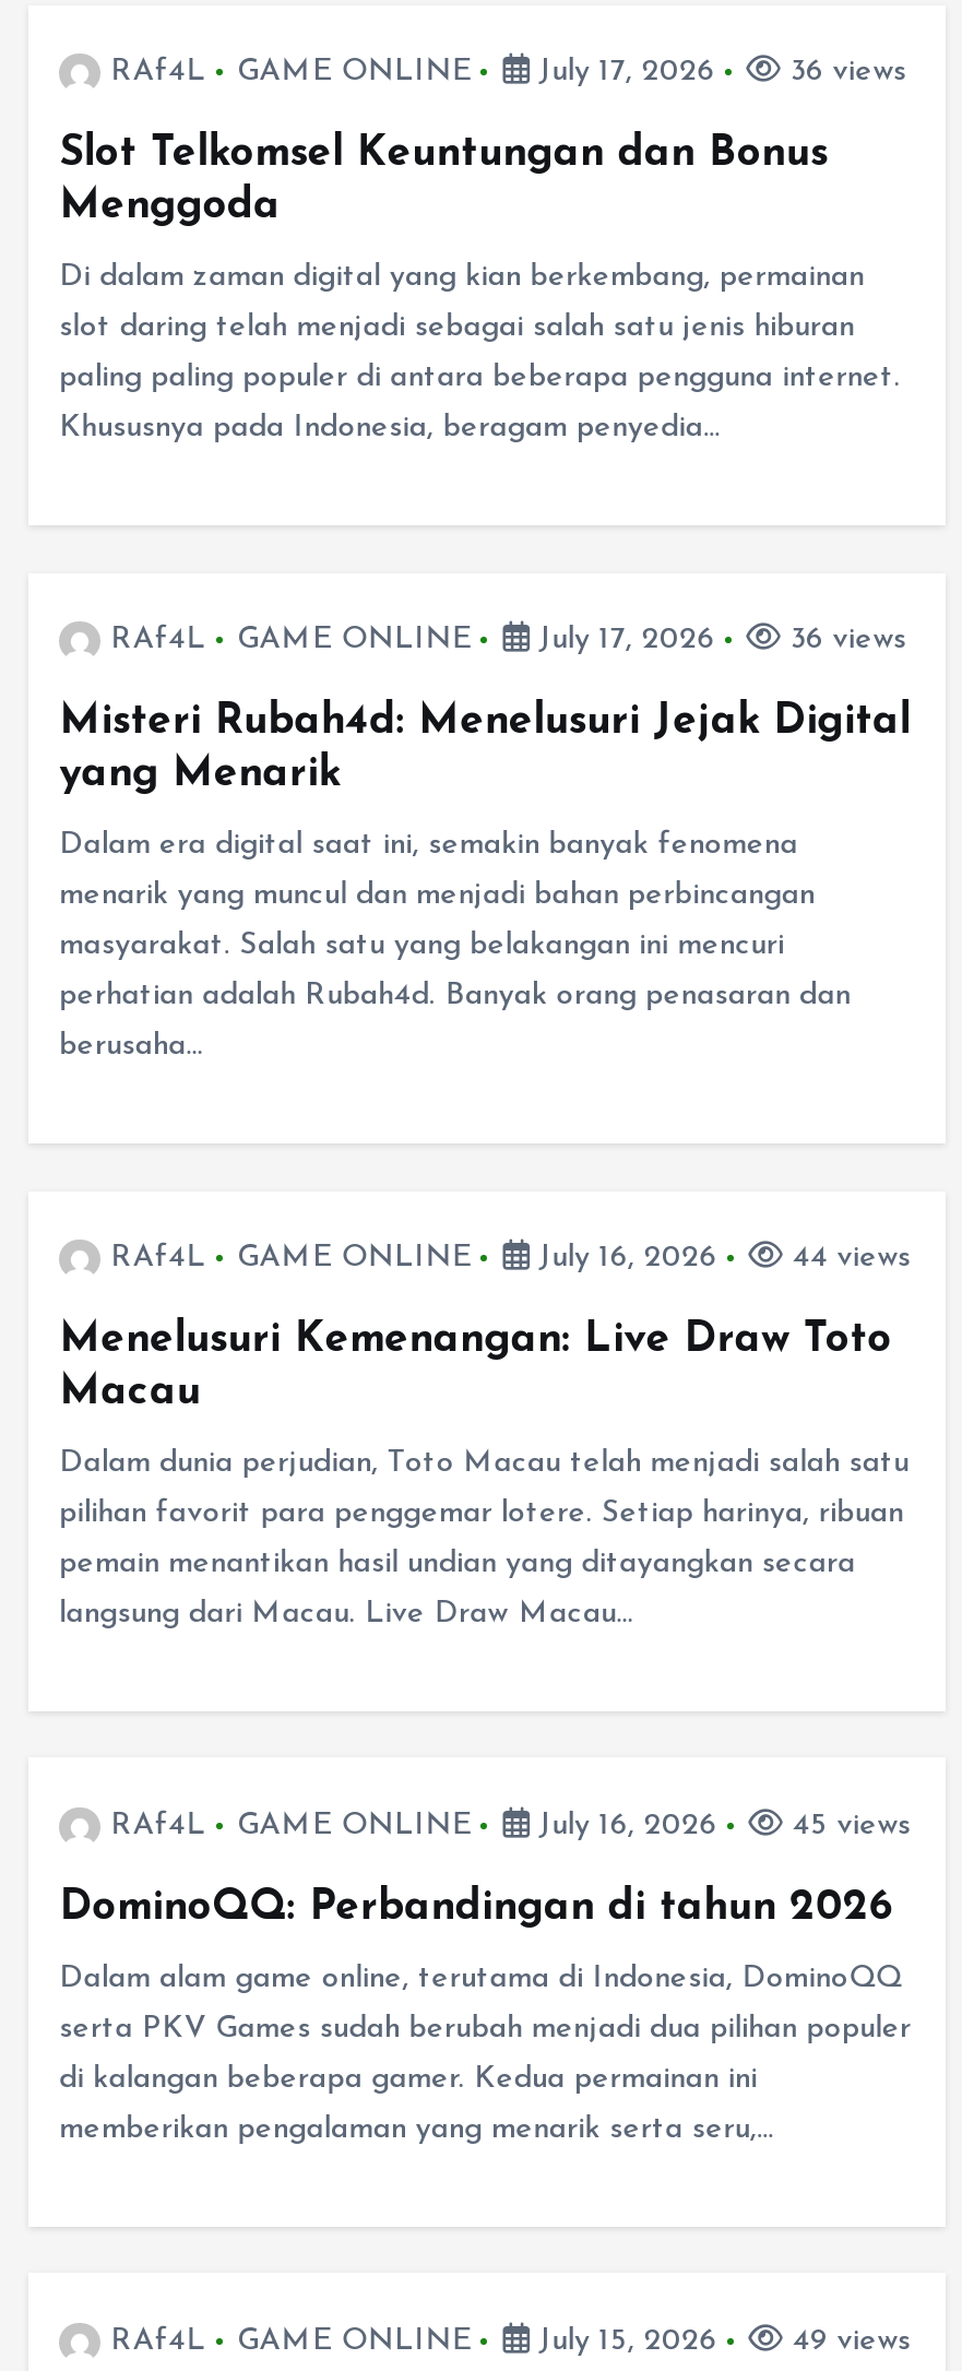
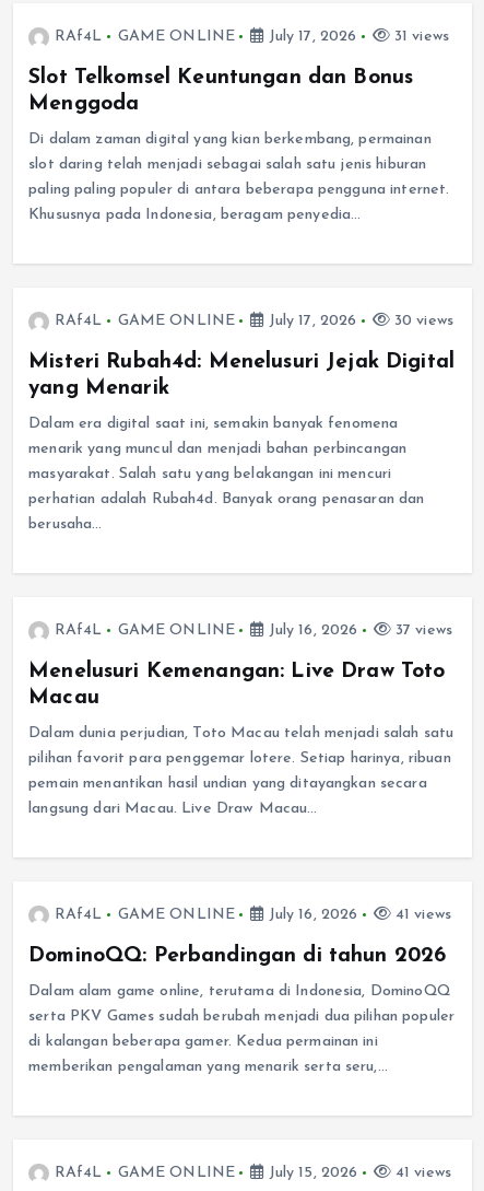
- 36 views
+ 31 views

- 36 views
+ 30 views

- 44 views
+ 37 views

- 45 views
+ 41 views

- 49 views
+ 41 views
